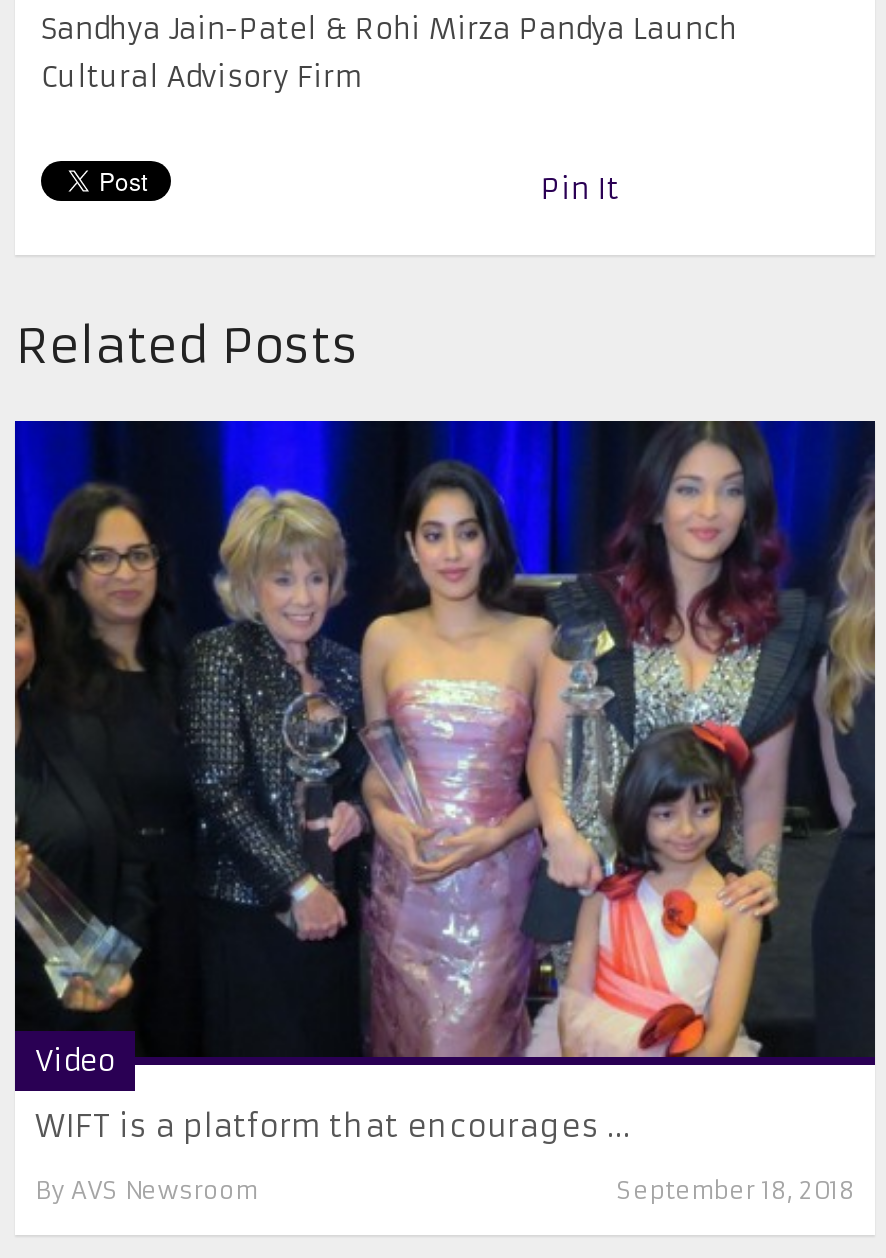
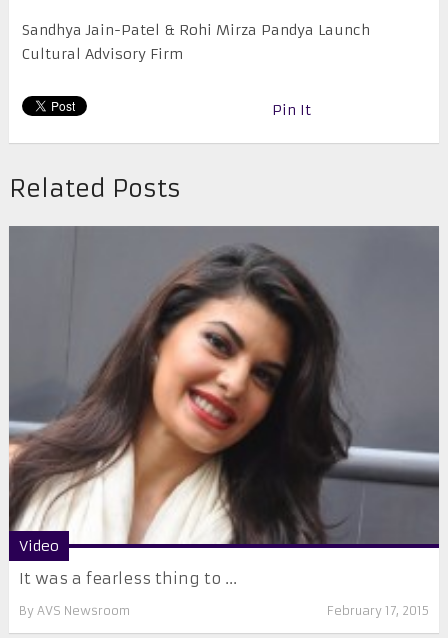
- [image]
- WIFT is a platform that encourages ...
+ [image]
+ It was a fearless thing to ...

- September 18, 2018
+ February 17, 2015
